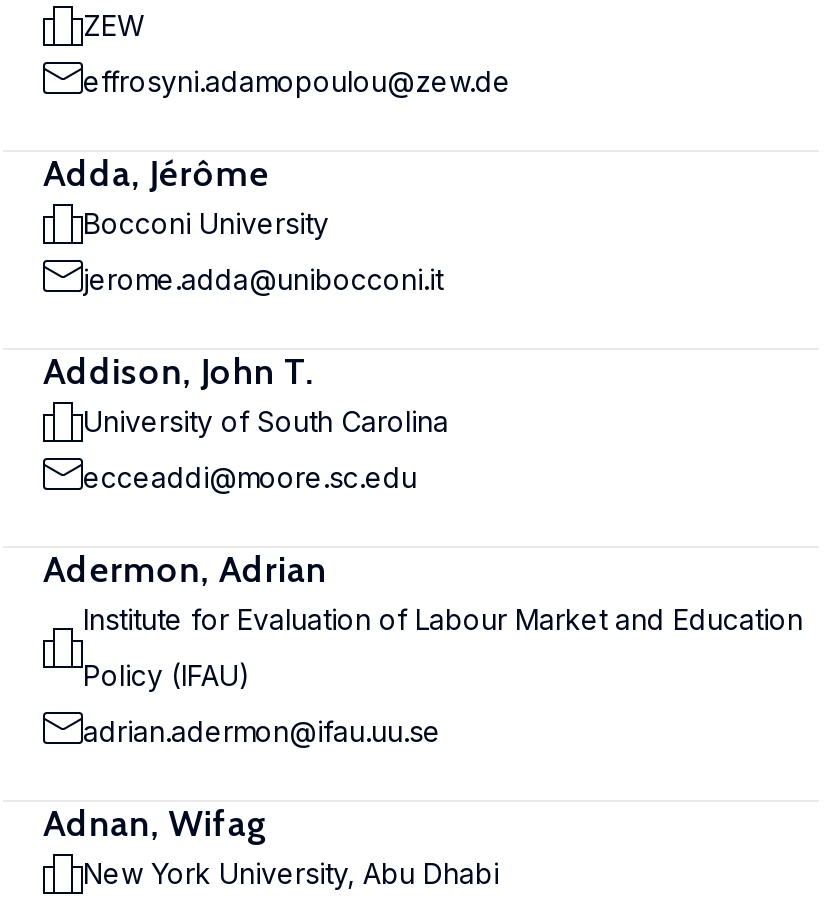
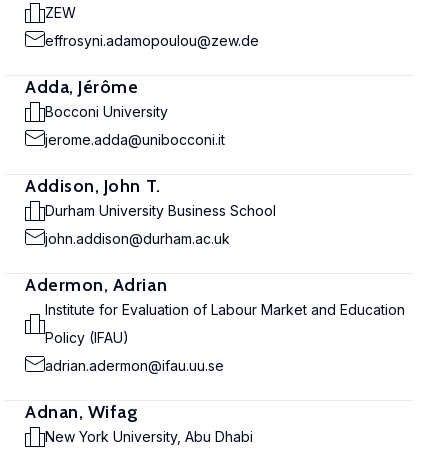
- University of South Carolina
+ Durham University Business School

- ecceaddi@moore.sc.edu
+ john.addison@durham.ac.uk
